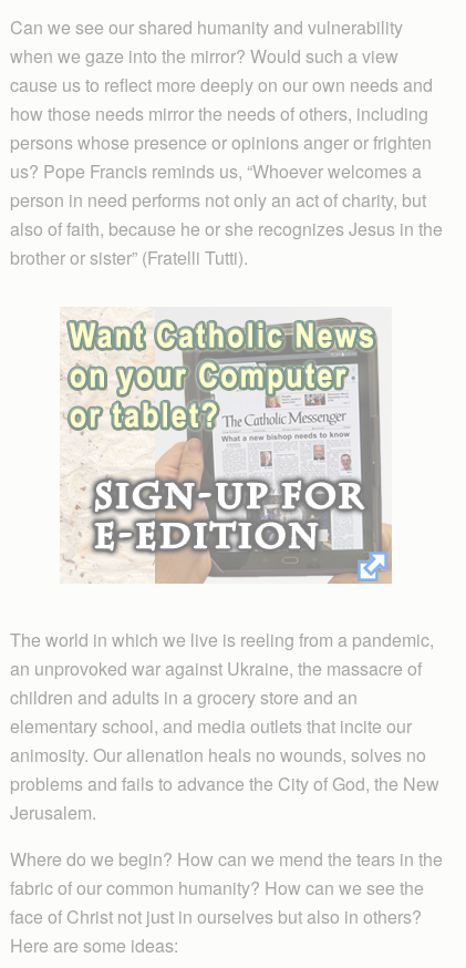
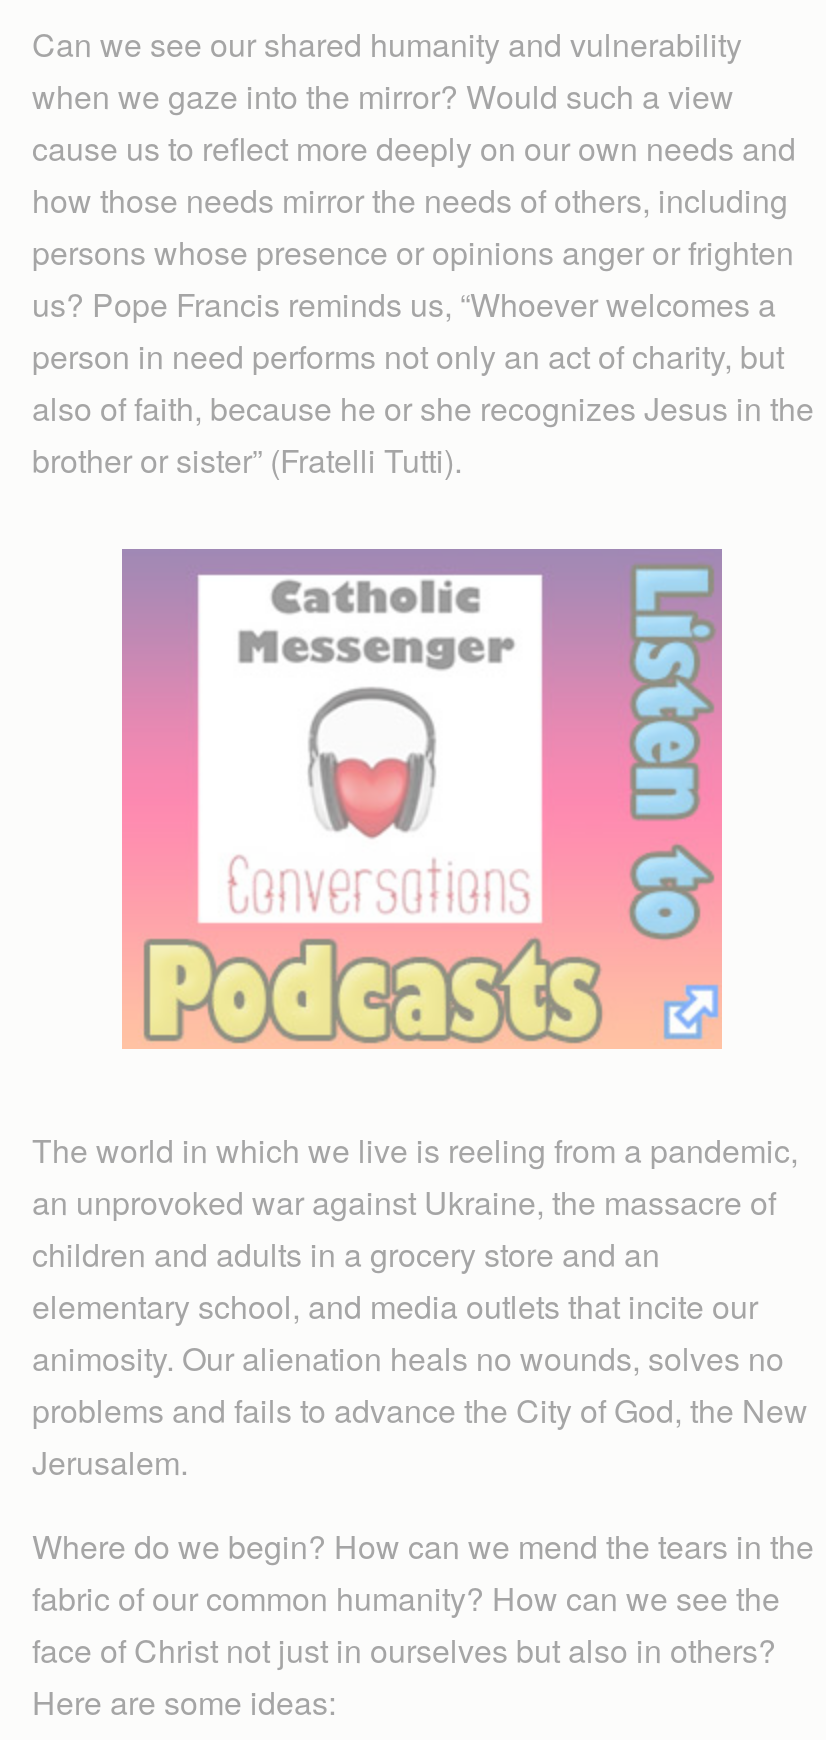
- [image]
+ [image]
